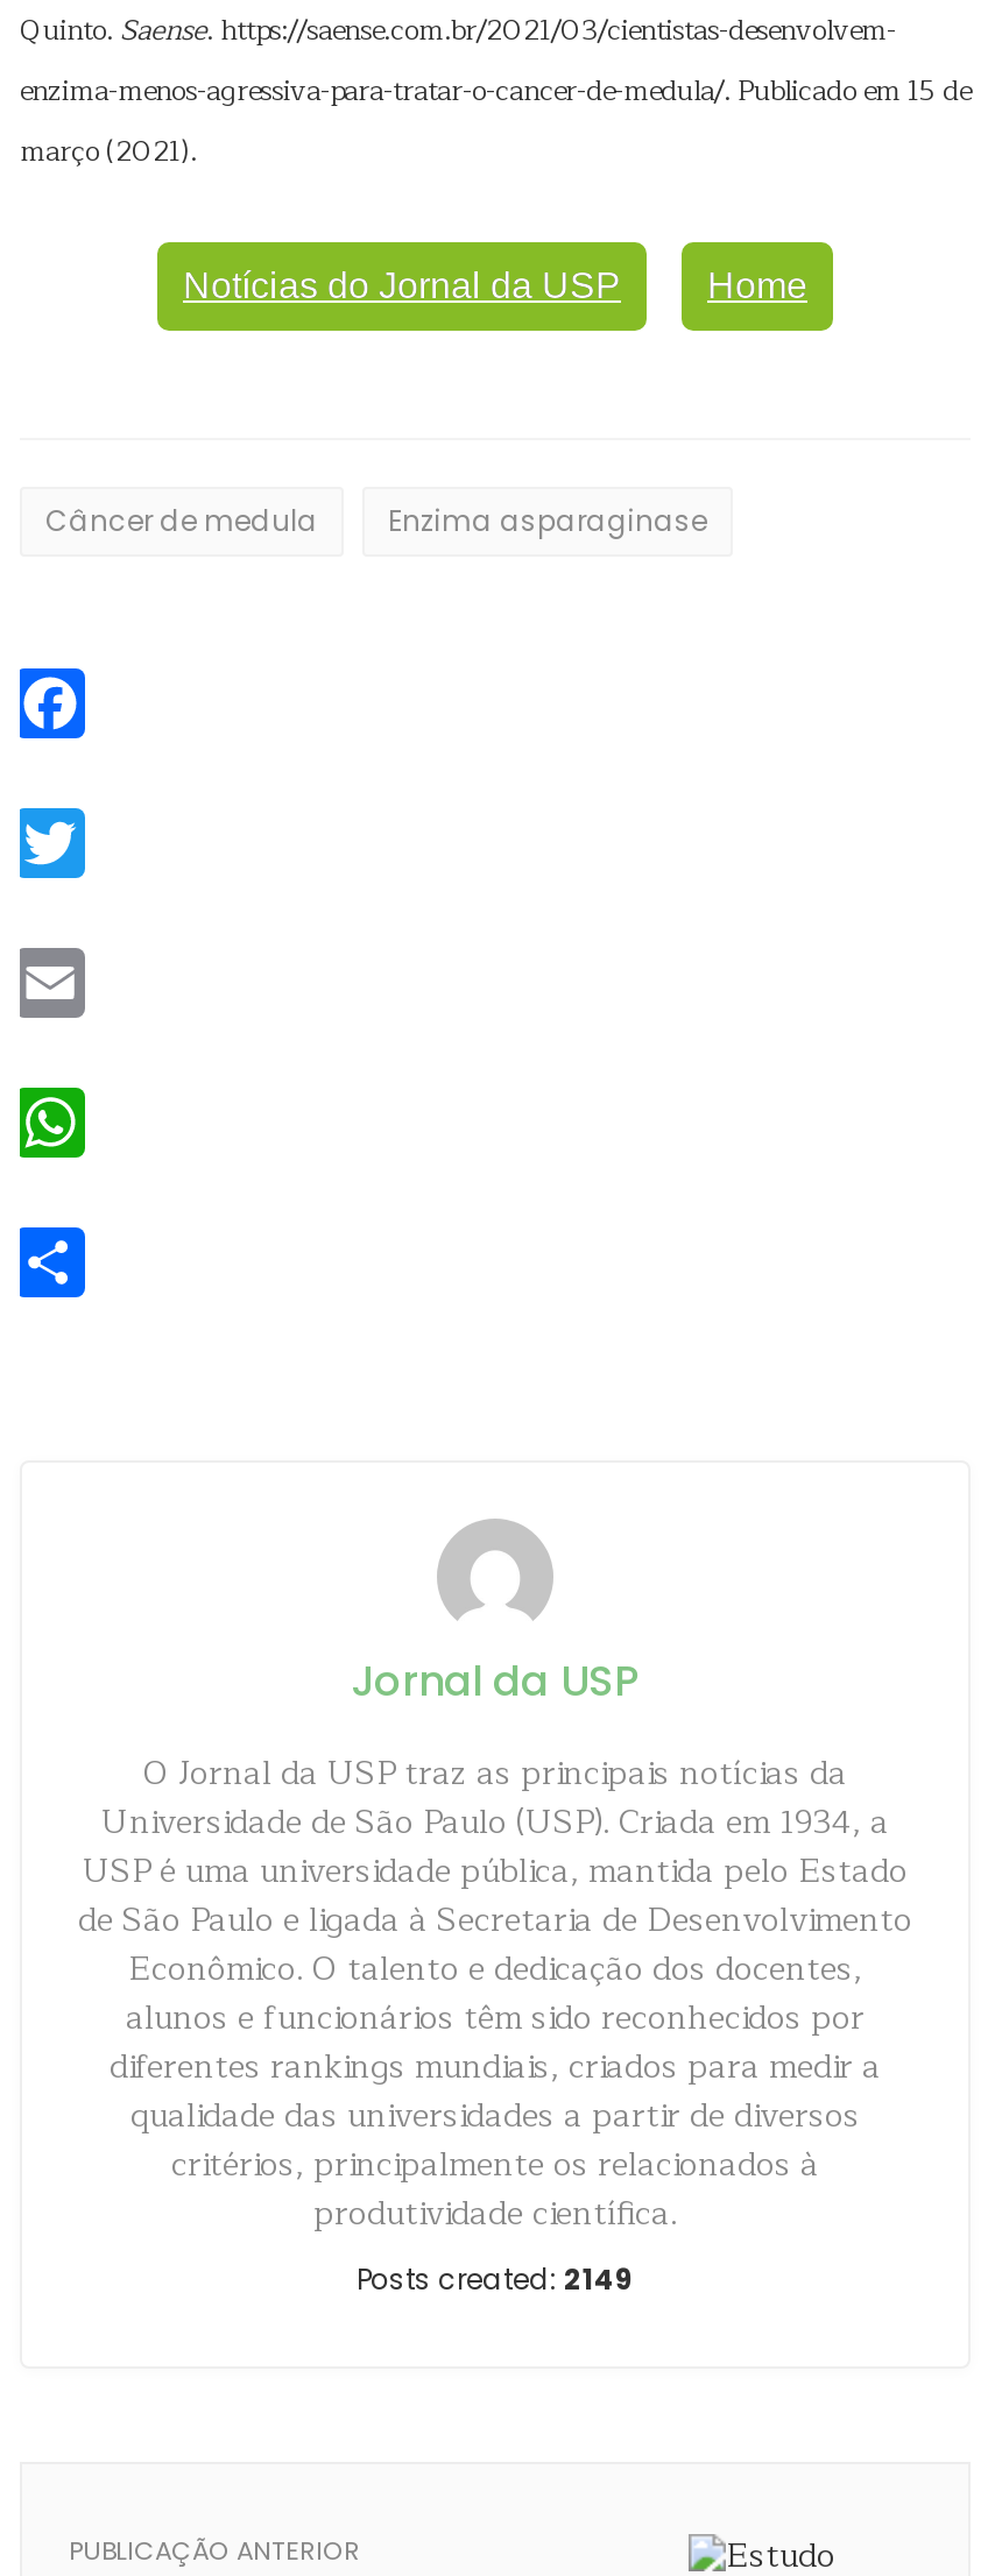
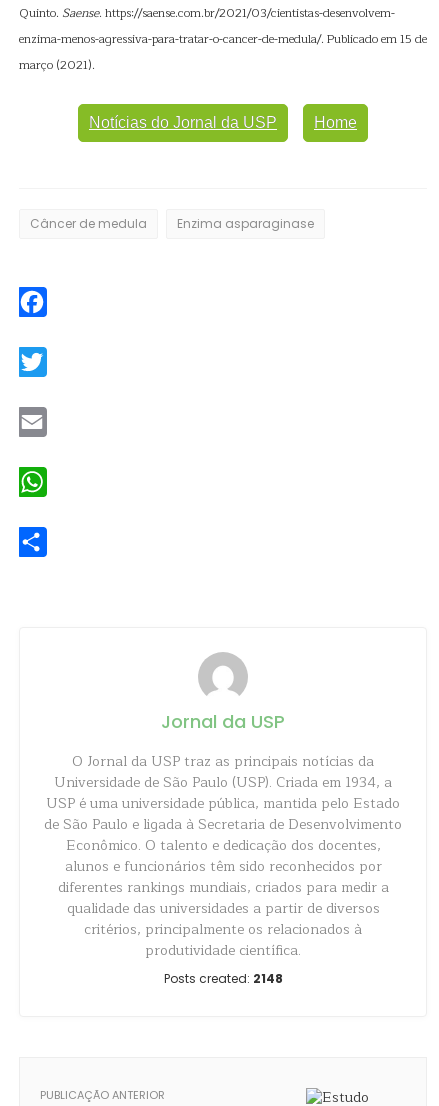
- Posts created: 2149
+ Posts created: 2148
